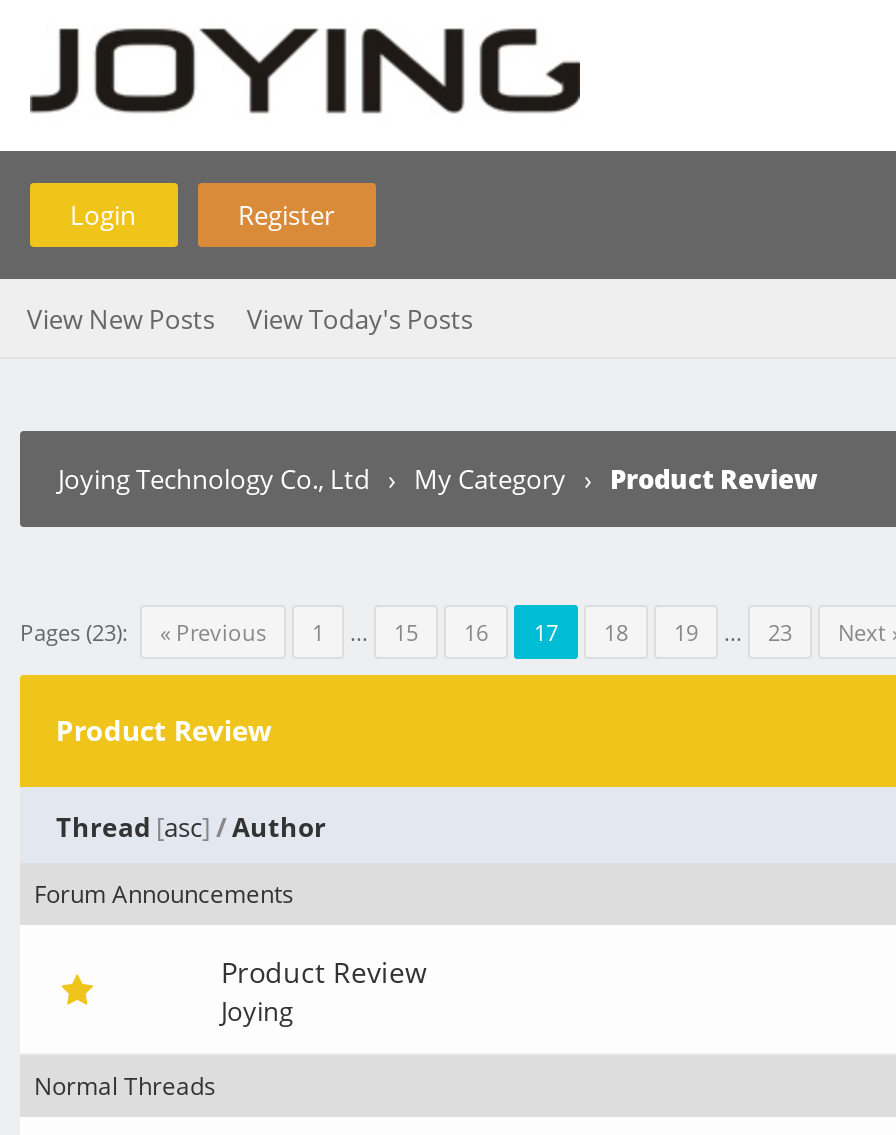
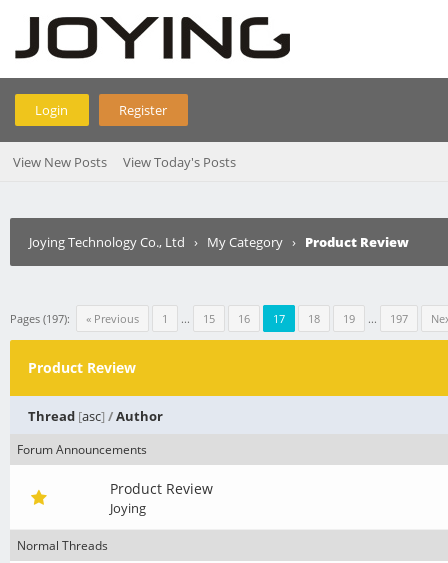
- Pages (23):
+ Pages (197):

- 23
+ 197
